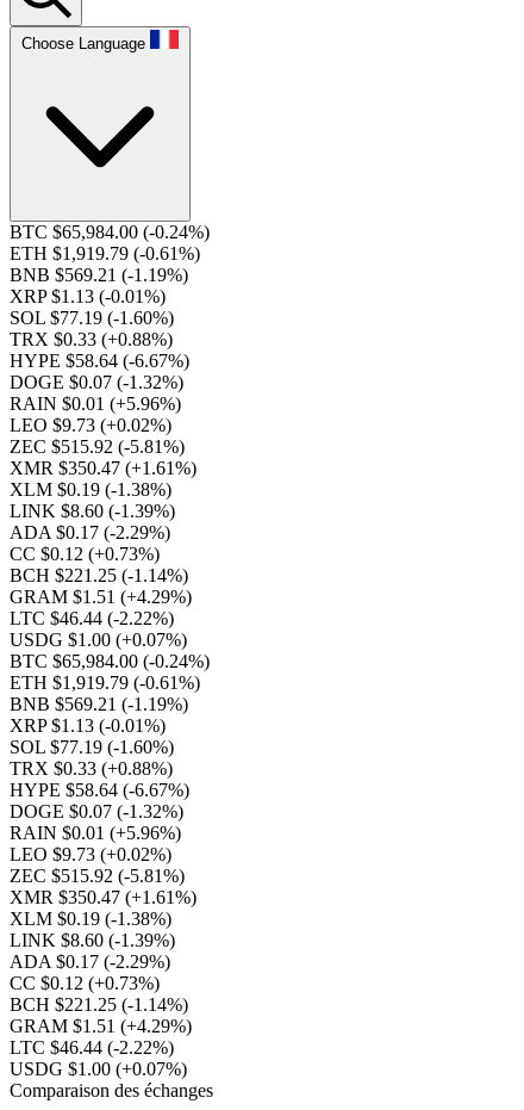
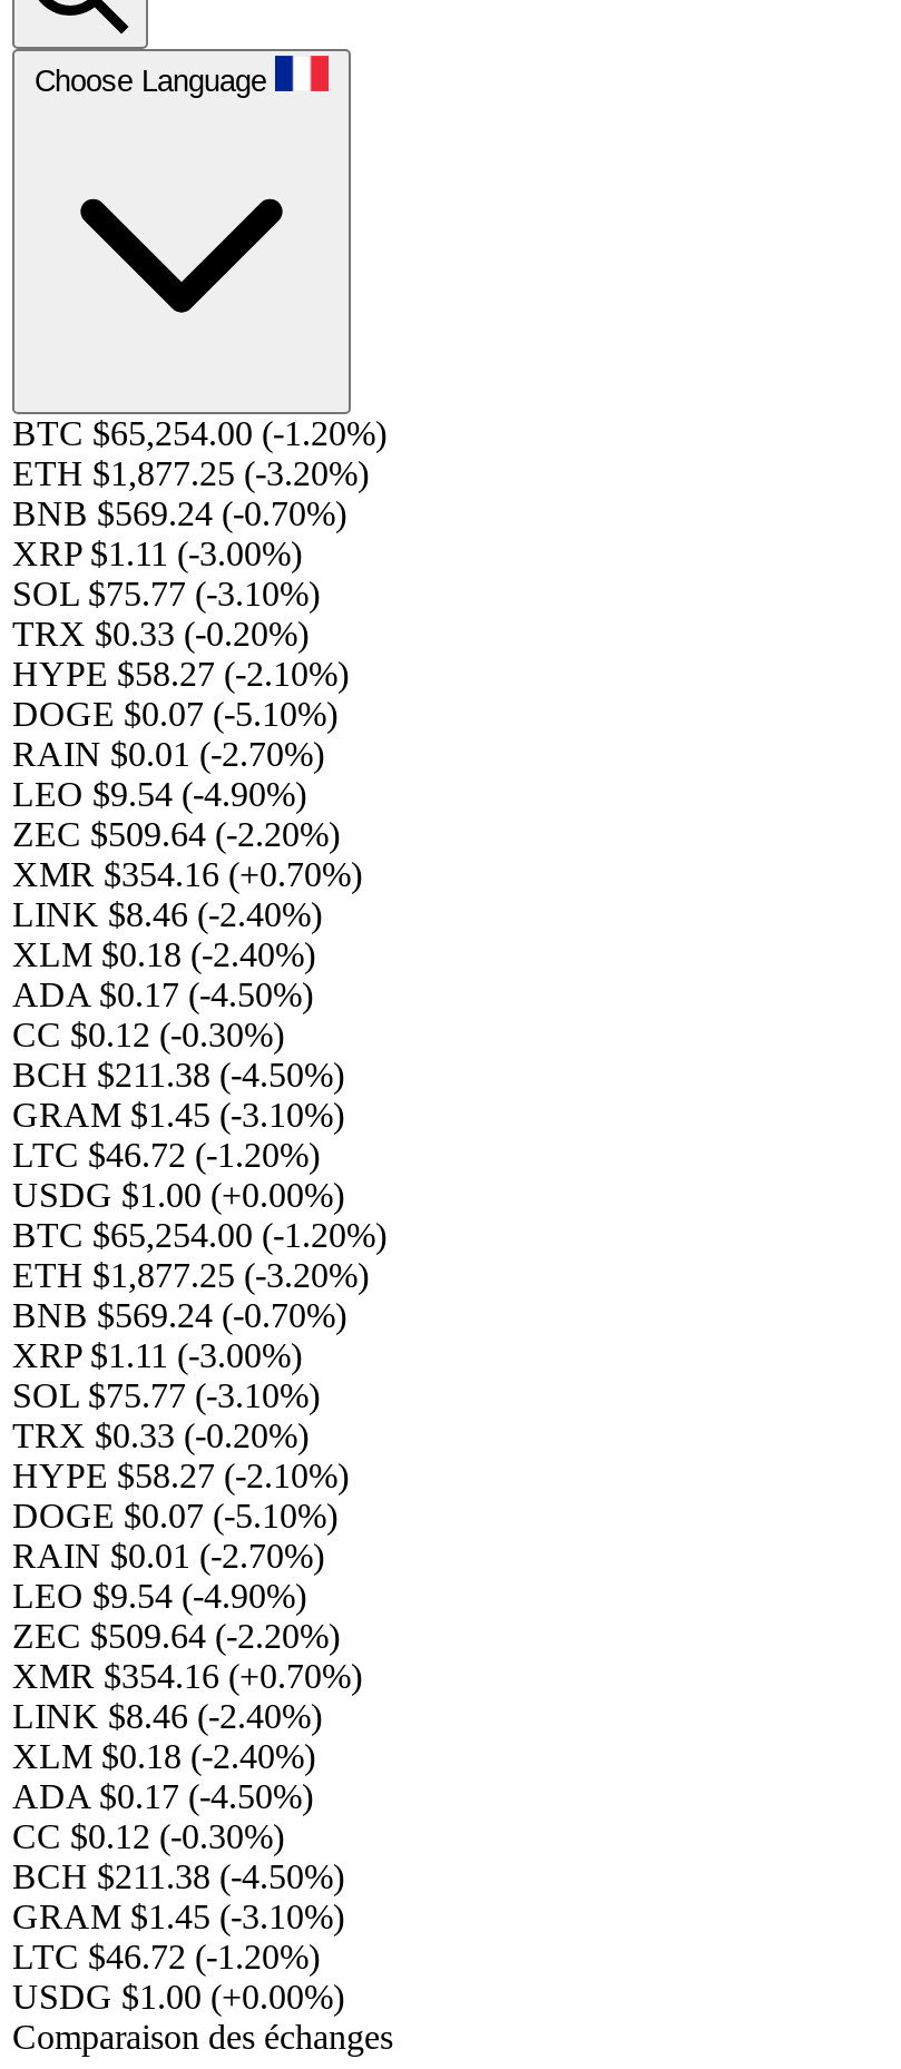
- BTC $65,984.00(-0.24%)
- ETH $1,919.79 (-0.61%)
- BNB $569.21 (-1.19%)
- XRP $1.13 (-0.01%)
- SOL $77.19 (-1.60%)
- TRX $0.33 (+0.88%)
- HYPE $58.64 (-6.67%)
- DOGE $0.07 (-1.32%)
- RAIN $0.01 (+5.96%)
- LEO $9.73 (+0.02%)
- ZEC $515.92 (-5.81%)
- XMR $350.47(+1.61%)
- XLM $0.19 (-1.38%)
- LINK $8.60 (-1.39%)
- ADA $0.17 (-2.29%)
- CC $0.12 (+0.73%)
- BCH $221.25 (-1.14%)
- GRAM $1.51 (+4.29%)
- LTC $46.44 (-2.22%)
- USDG $1.00(+0.07%)
- BTC $65,984.00 (-0.24%)
- ETH $1,919.79 (-0.61%)
- BNB $569.21 (-1.19%)
- XRP $1.13 (-0.01%)
- SOL $77.19 (-1.60%)
- TRX $0.33 (+0.88%)
- HYPE $58.64 (-6.67%)
- DOGE $0.07 (-1.32%)
- RAIN $0.01 (+5.96%)
- LEO $9.73 (+0.02%)
- ZEC $515.92 (-5.81%)
- XMR $350.47(+1.61%)
- XLM $0.19 (-1.38%)
- LINK $8.60 (-1.39%)
- ADA $0.17 (-2.29%)
- CC $0.12 (+0.73%)
- BCH $221.25 (-1.14%)
- GRAM $1.51 (+4.29%)
- LTC $46.44 (-2.22%)
- USDG $1.00(+0.07%)
+ BTC $65,254.00(-1.20%)
+ ETH $1,877.25 (-3.20%)
+ BNB $569.24 (-0.70%)
+ XRP $1.11 (-3.00%)
+ SOL $75.77 (-3.10%)
+ TRX $0.33 (-0.20%)
+ HYPE $58.27 (-2.10%)
+ DOGE $0.07 (-5.10%)
+ RAIN $0.01 (-2.70%)
+ LEO $9.54 (-4.90%)
+ ZEC $509.64 (-2.20%)
+ XMR $354.16(+0.70%)
+ LINK $8.46 (-2.40%)
+ XLM $0.18 (-2.40%)
+ ADA $0.17 (-4.50%)
+ CC $0.12 (-0.30%)
+ BCH $211.38 (-4.50%)
+ GRAM $1.45 (-3.10%)
+ LTC $46.72 (-1.20%)
+ USDG $1.00(+0.00%)
+ BTC $65,254.00 (-1.20%)
+ ETH $1,877.25 (-3.20%)
+ BNB $569.24 (-0.70%)
+ XRP $1.11 (-3.00%)
+ SOL $75.77 (-3.10%)
+ TRX $0.33 (-0.20%)
+ HYPE $58.27 (-2.10%)
+ DOGE $0.07 (-5.10%)
+ RAIN $0.01 (-2.70%)
+ LEO $9.54 (-4.90%)
+ ZEC $509.64 (-2.20%)
+ XMR $354.16(+0.70%)
+ LINK $8.46 (-2.40%)
+ XLM $0.18 (-2.40%)
+ ADA $0.17 (-4.50%)
+ CC $0.12 (-0.30%)
+ BCH $211.38 (-4.50%)
+ GRAM $1.45 (-3.10%)
+ LTC $46.72 (-1.20%)
+ USDG $1.00(+0.00%)
